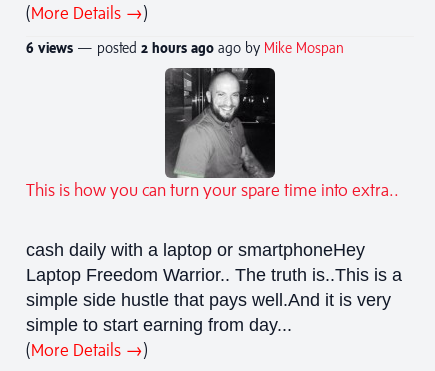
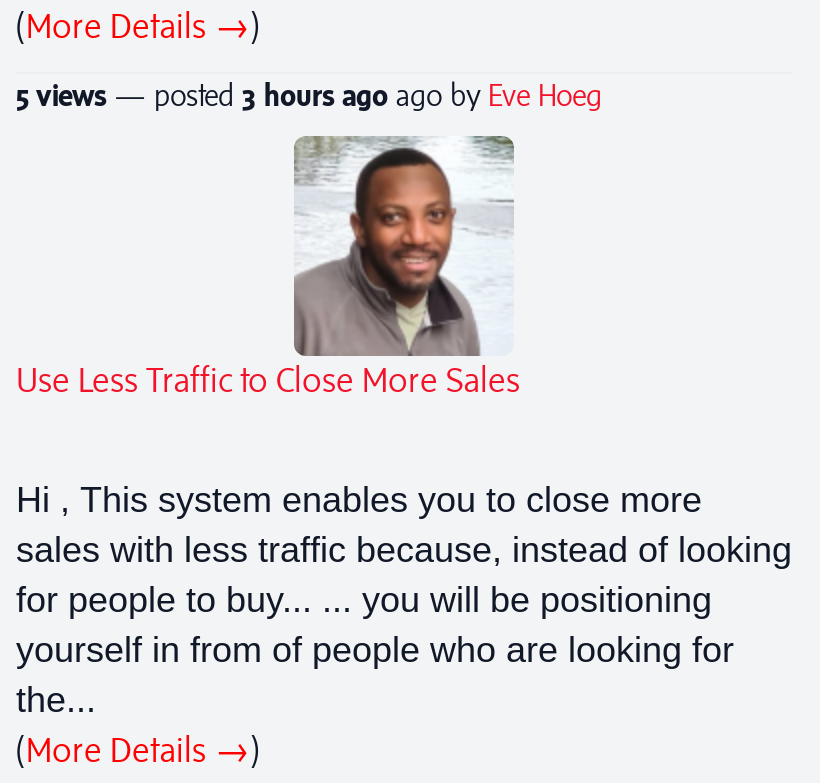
- 6 views — posted 2 hours ago ago by Mike Mospan
+ 5 views — posted 3 hours ago ago by Eve Hoeg

- [image]
- This is how you can turn your spare time into extra..
+ [image]
+ Use Less Traffic to Close More Sales

- cash daily with a laptop or smartphoneHey
- Laptop Freedom Warrior.. The truth is..This is a
- simple side hustle that pays well.And it is very
- simple to start earning from day...
+ Hi , This system enables you to close more
+ sales with less traffic because, instead of looking
+ for people to buy... ... you will be positioning
+ yourself in from of people who are looking for
+ the...
